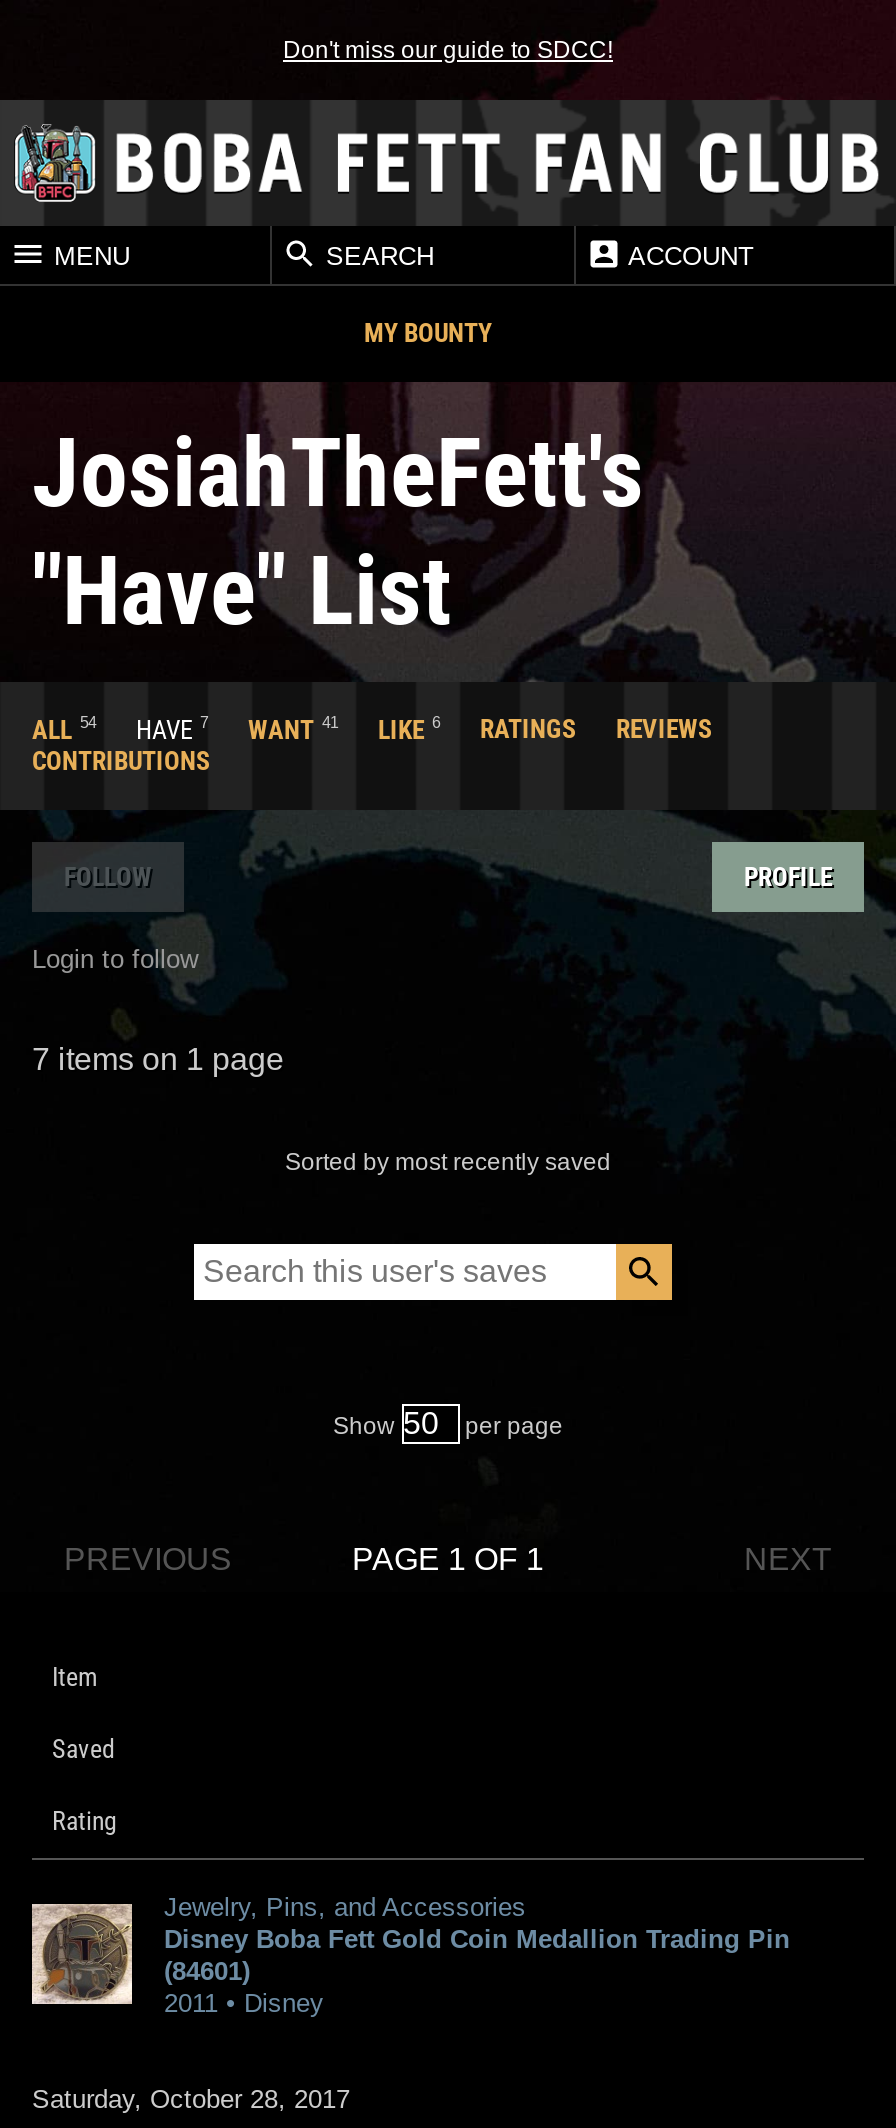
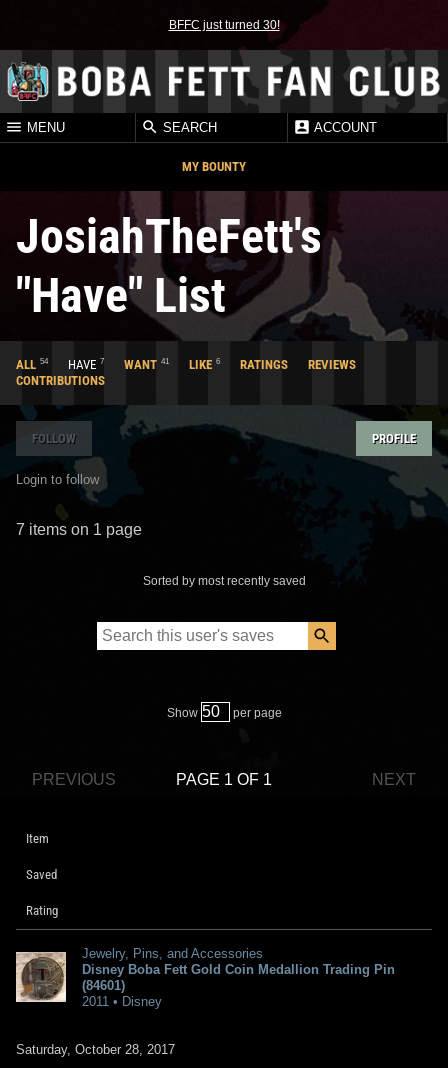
- Don't miss our guide to SDCC!
+ BFFC just turned 30!
